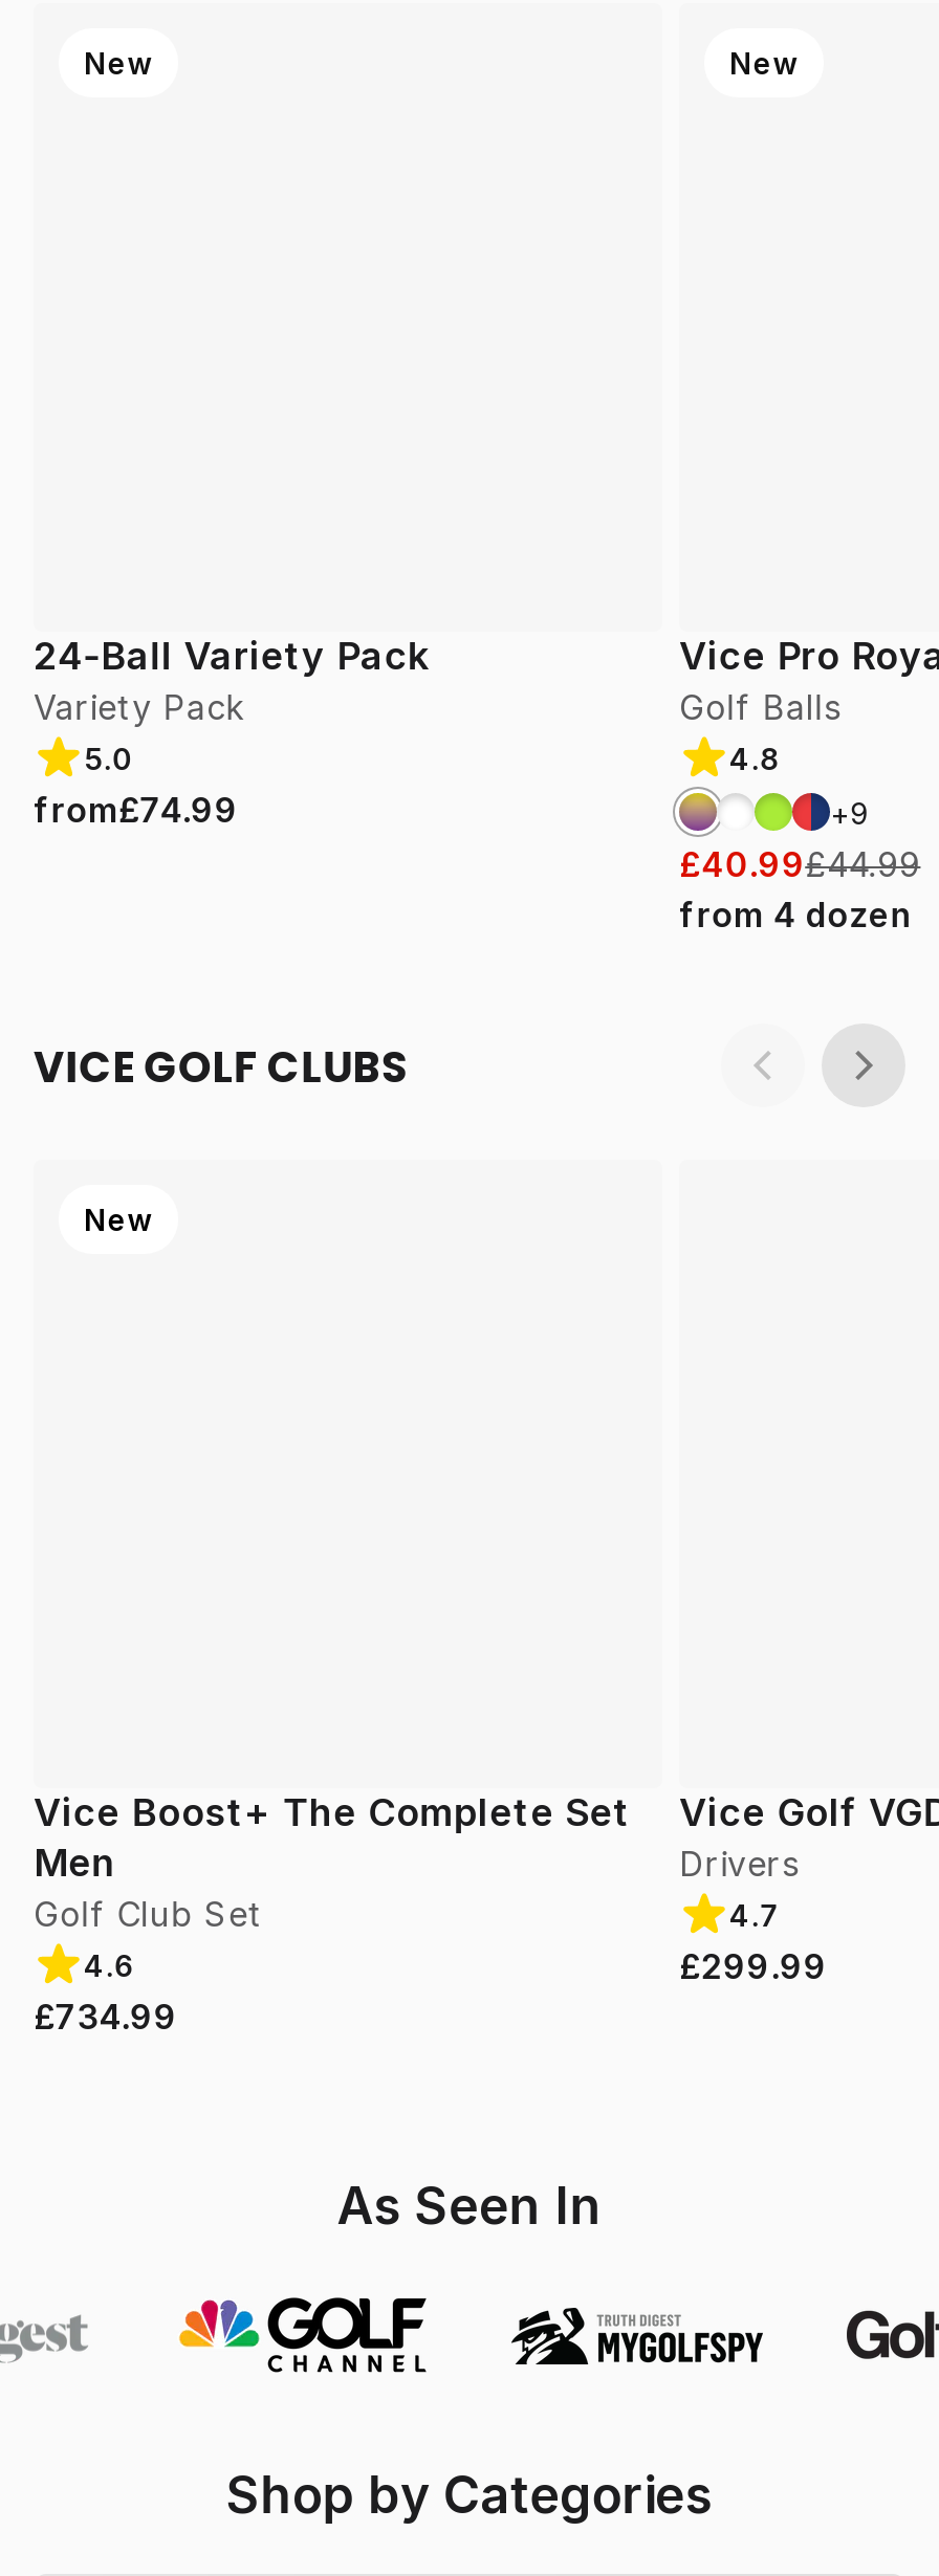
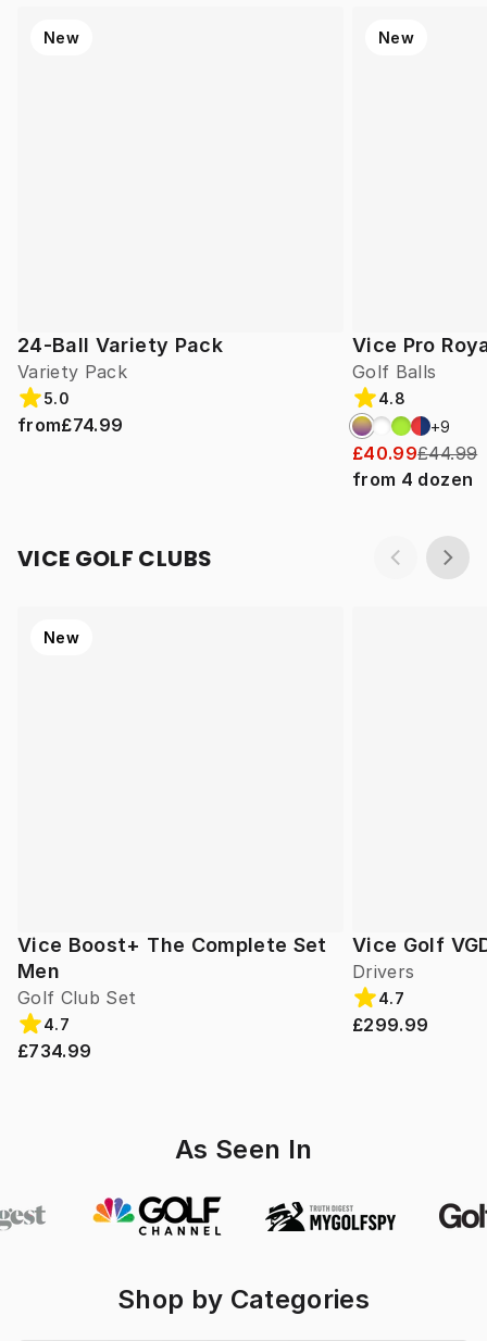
- 4.6
+ 4.7
